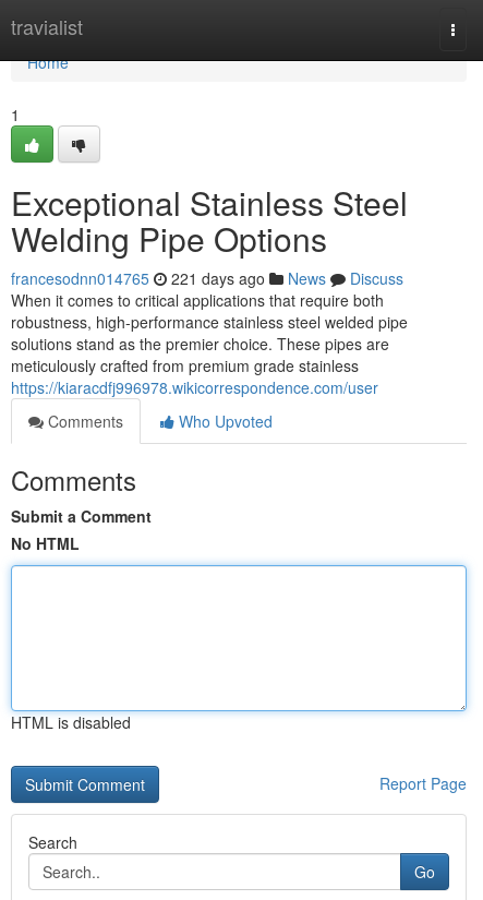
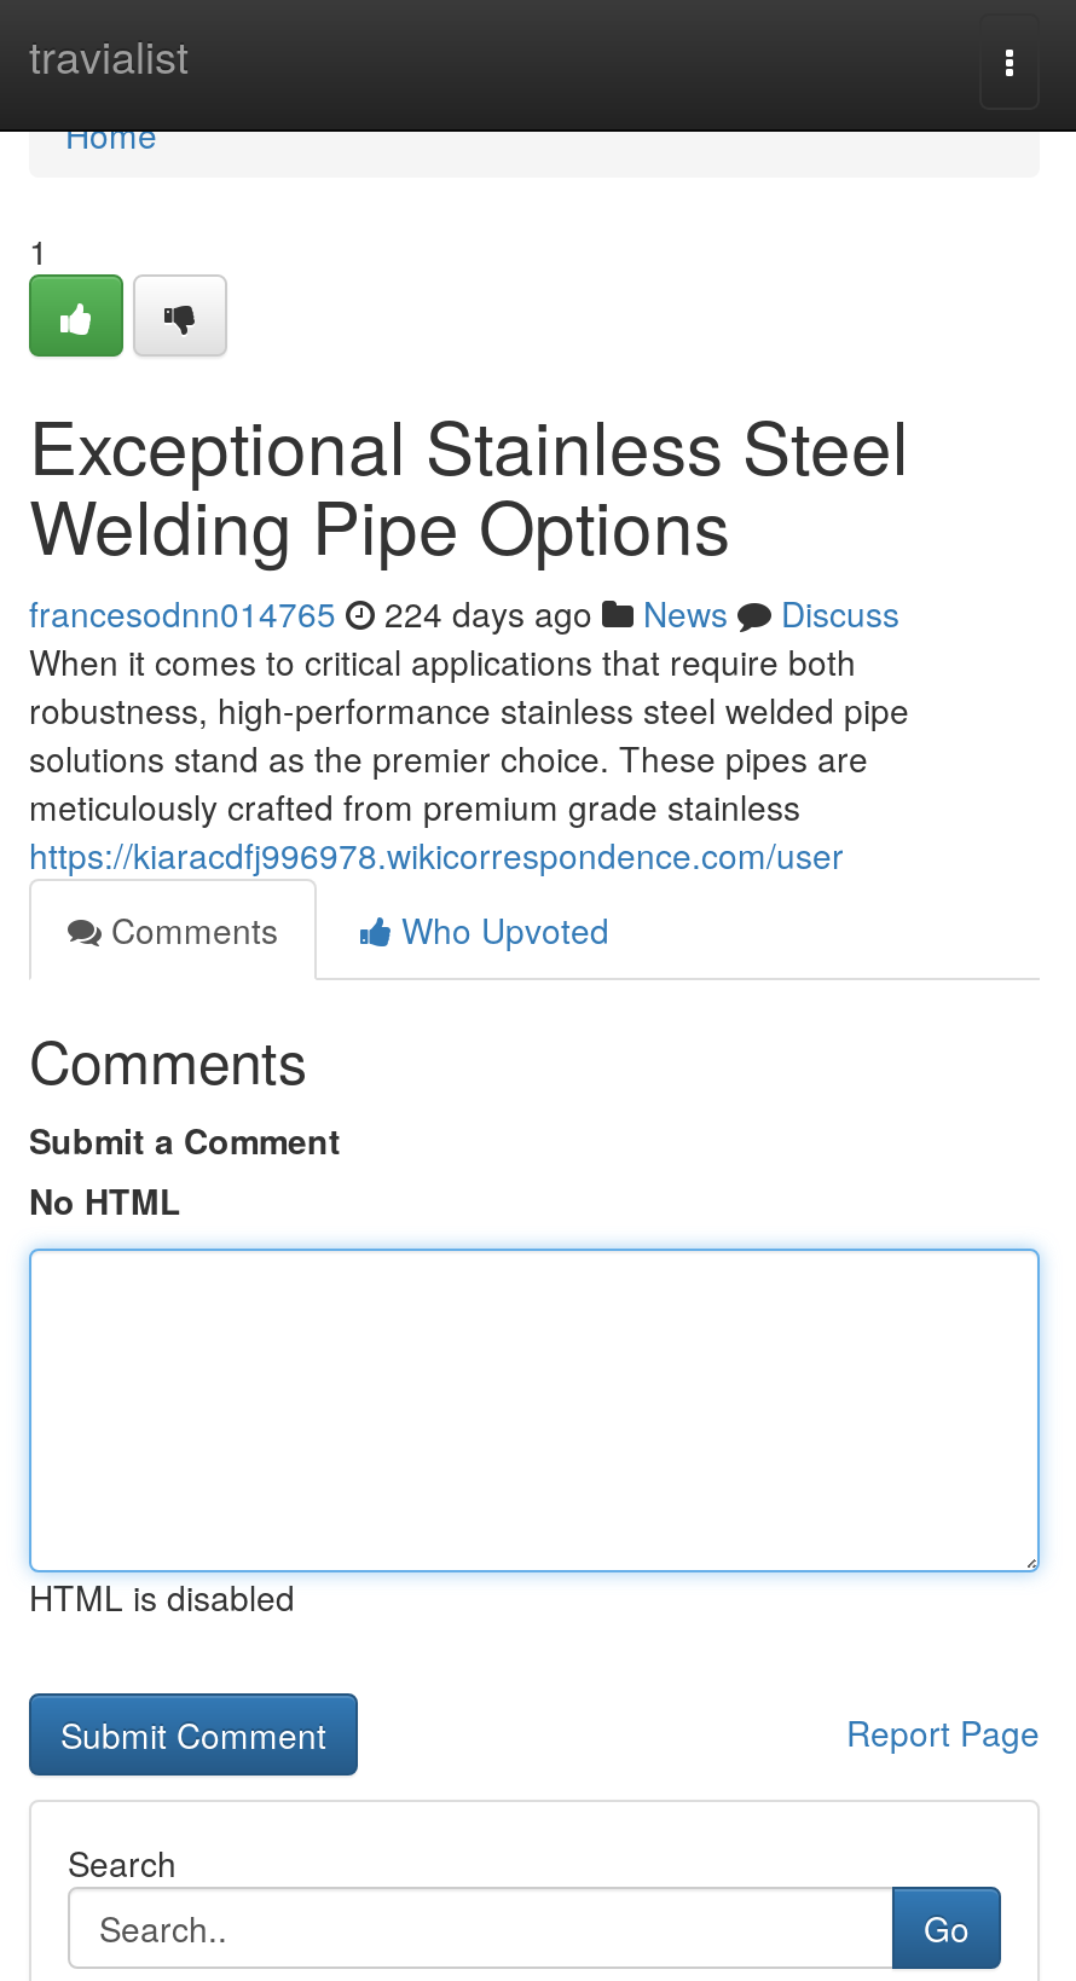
- francesodnn014765 221 days ago News Discuss
+ francesodnn014765 224 days ago News Discuss
